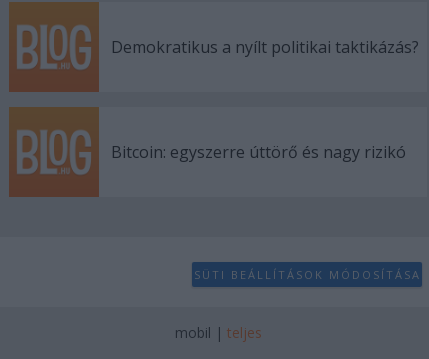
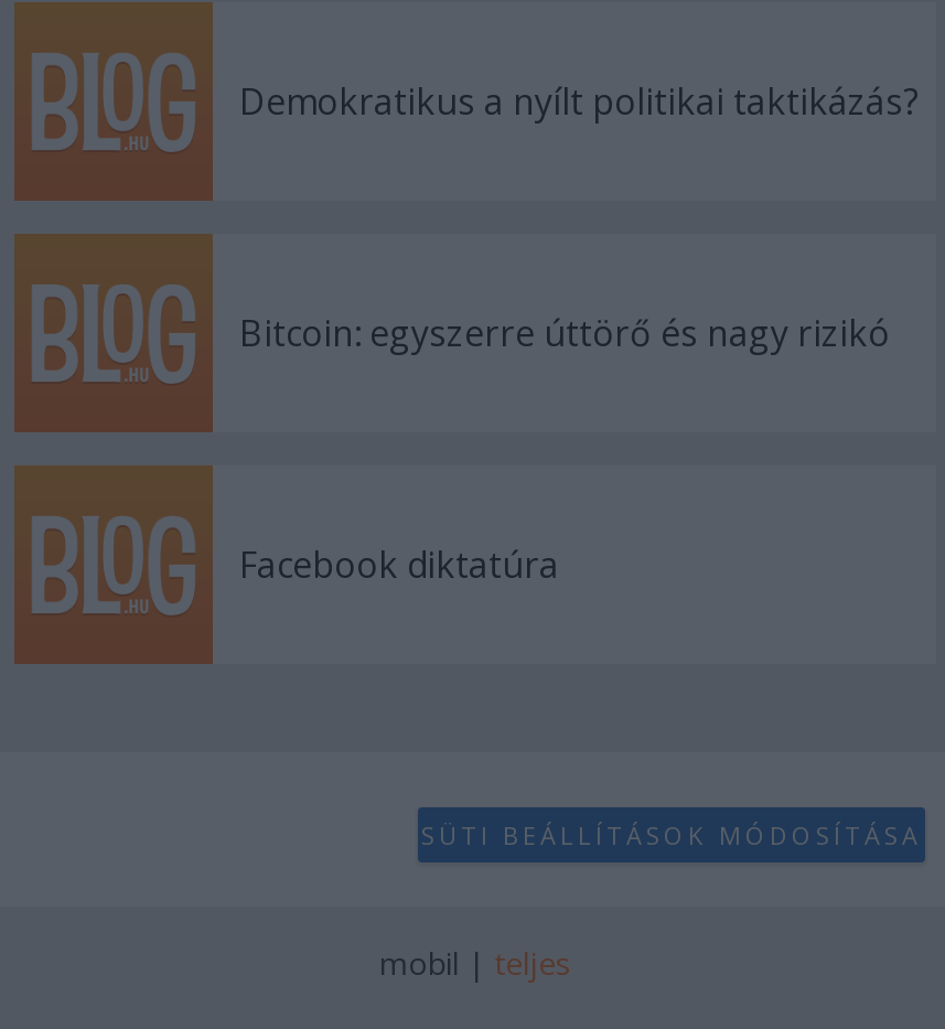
+ Facebook diktatúra
